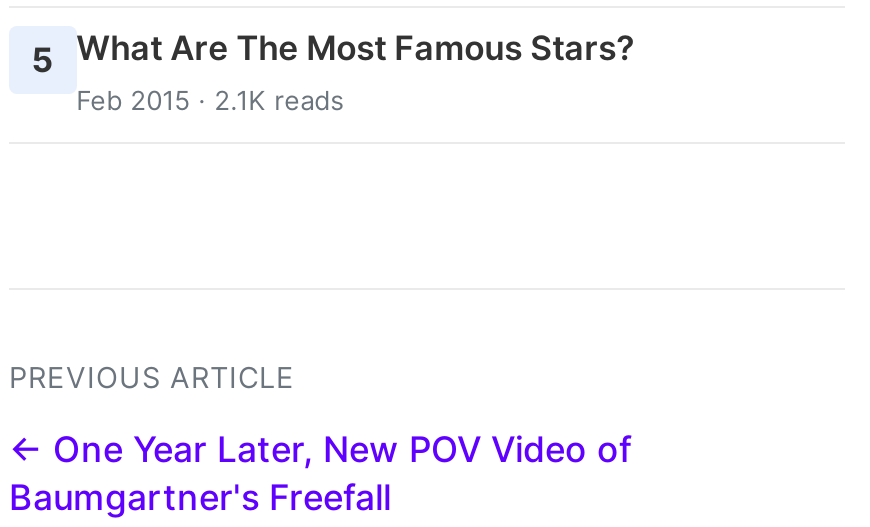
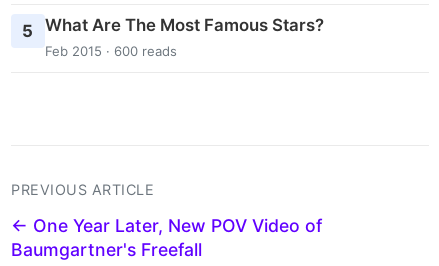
- Feb 2015 · 2.1K reads
+ Feb 2015 · 600 reads
